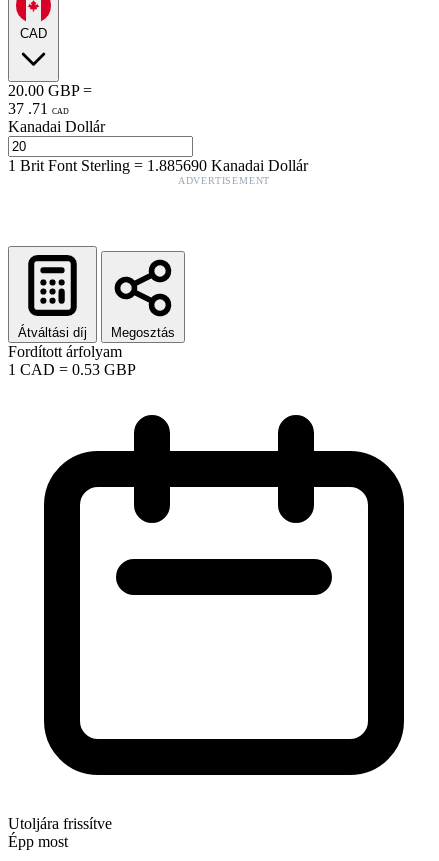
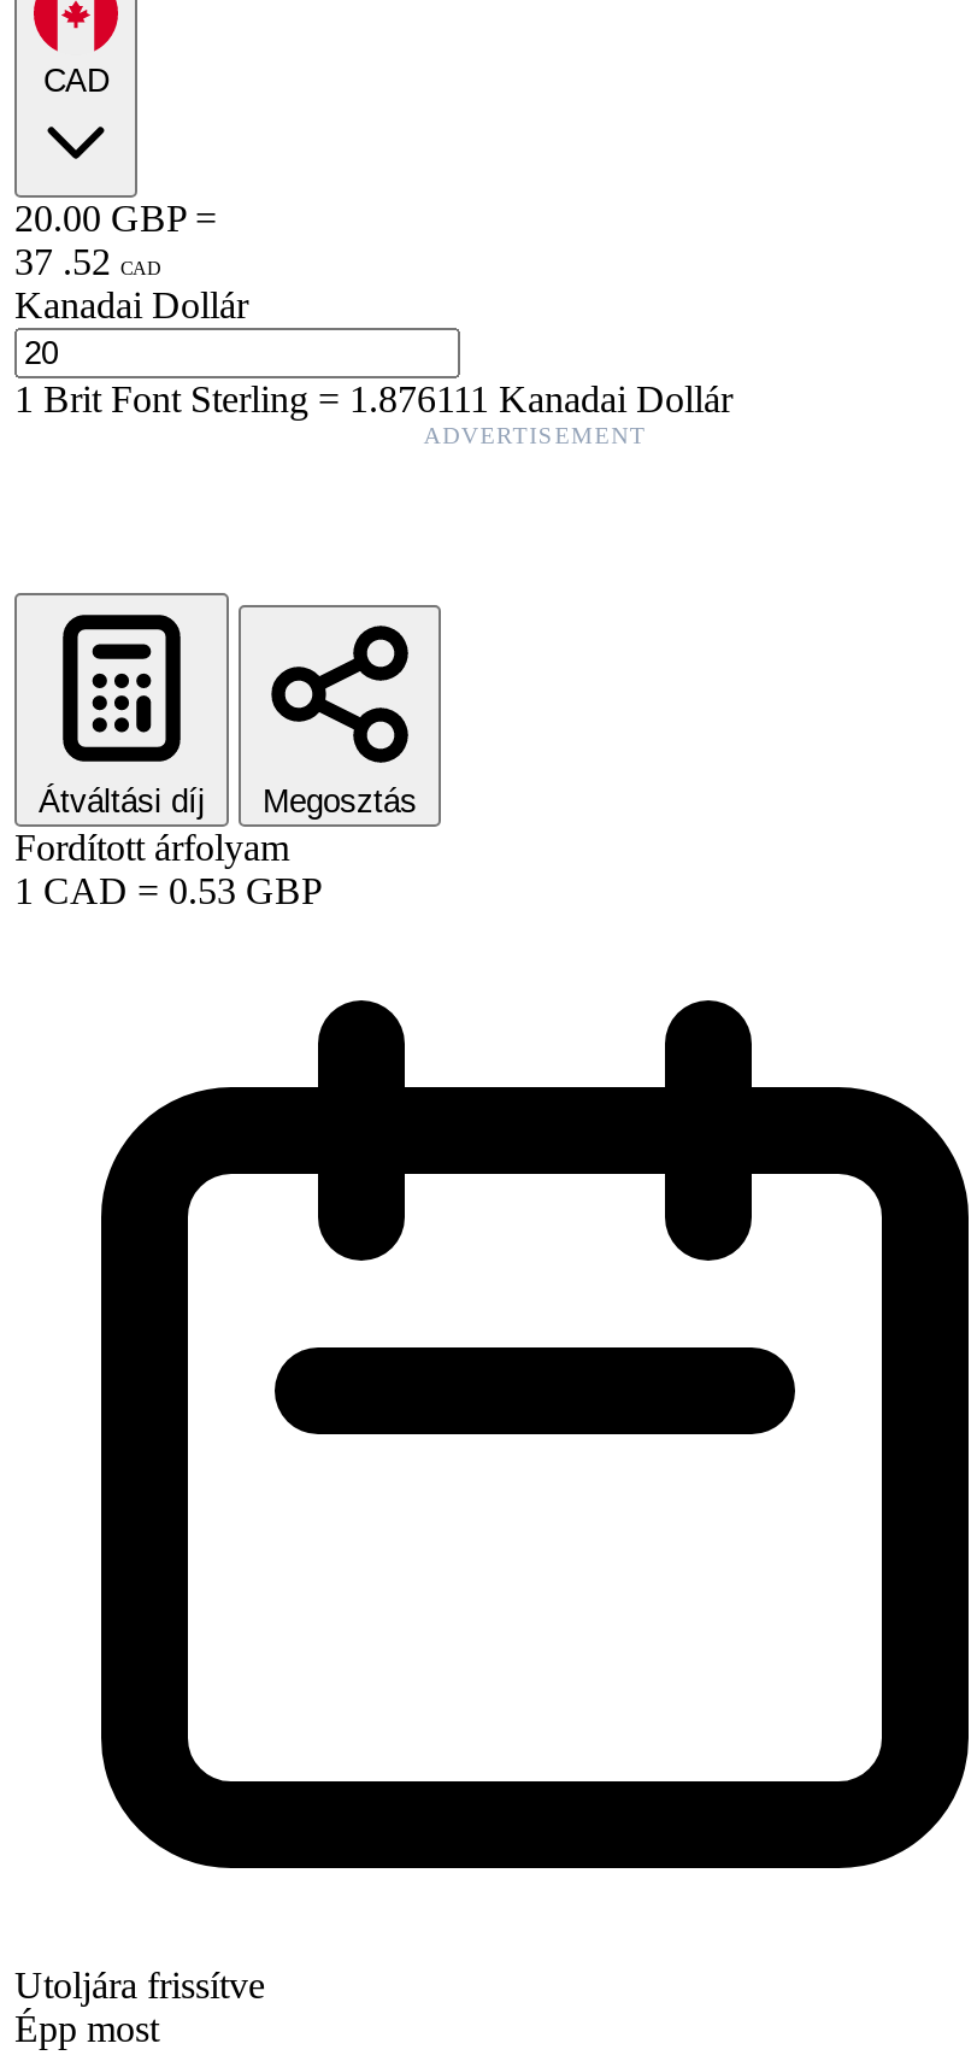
- 37 . 71 CAD
+ 37 . 52 CAD

- 1Brit Font Sterling=1.885690 Kanadai Dollár
+ 1Brit Font Sterling=1.876111 Kanadai Dollár
